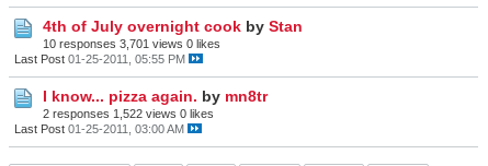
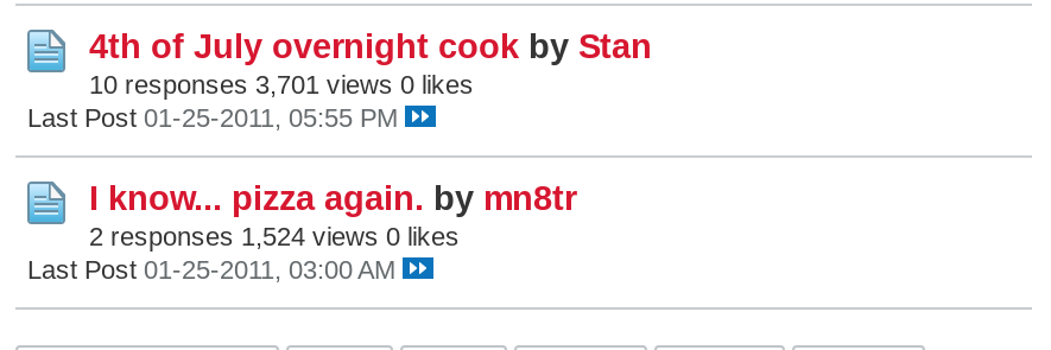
- 2 responses 1,522 views 0 likes
+ 2 responses 1,524 views 0 likes
